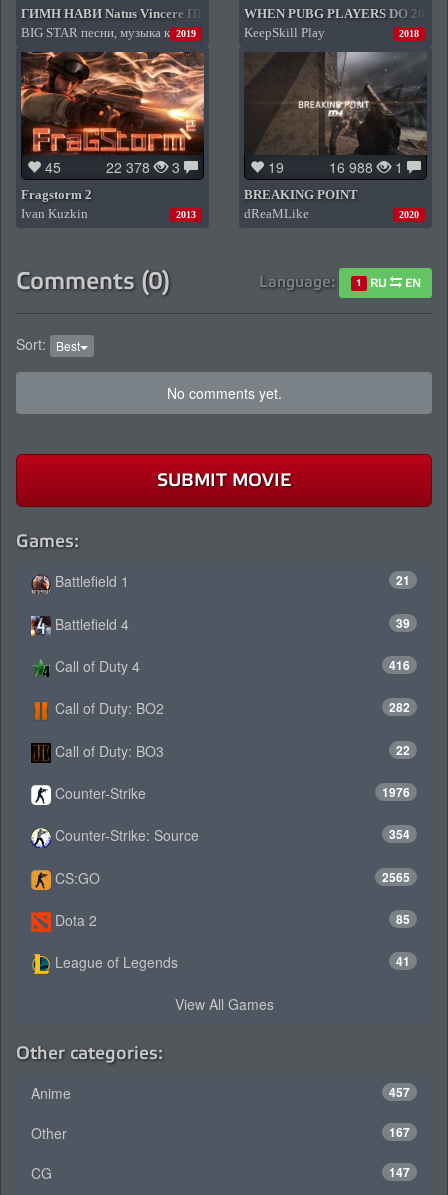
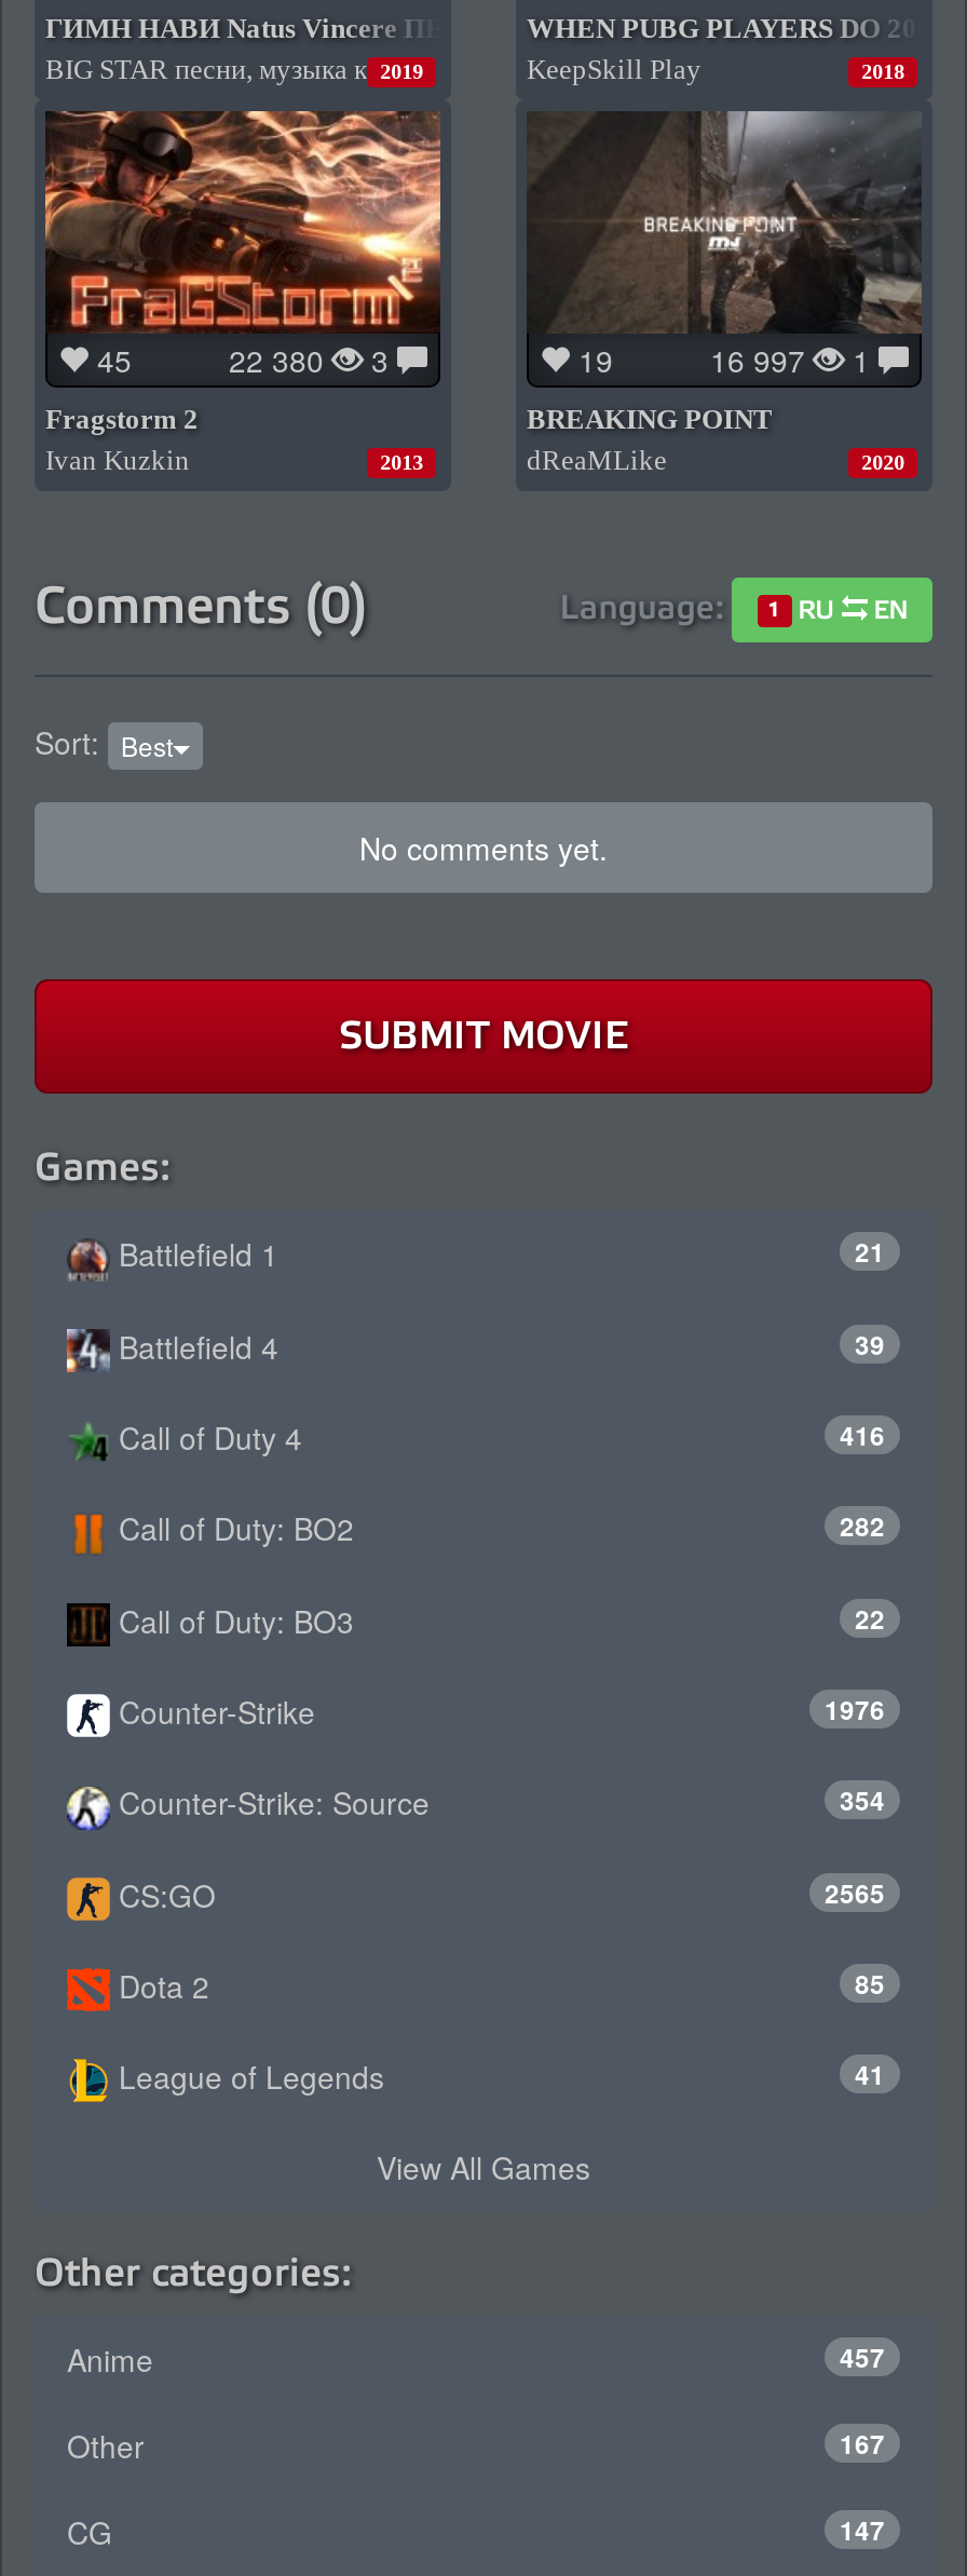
- 22 378 3
+ 22 380 3

- 16 988 1
+ 16 997 1
